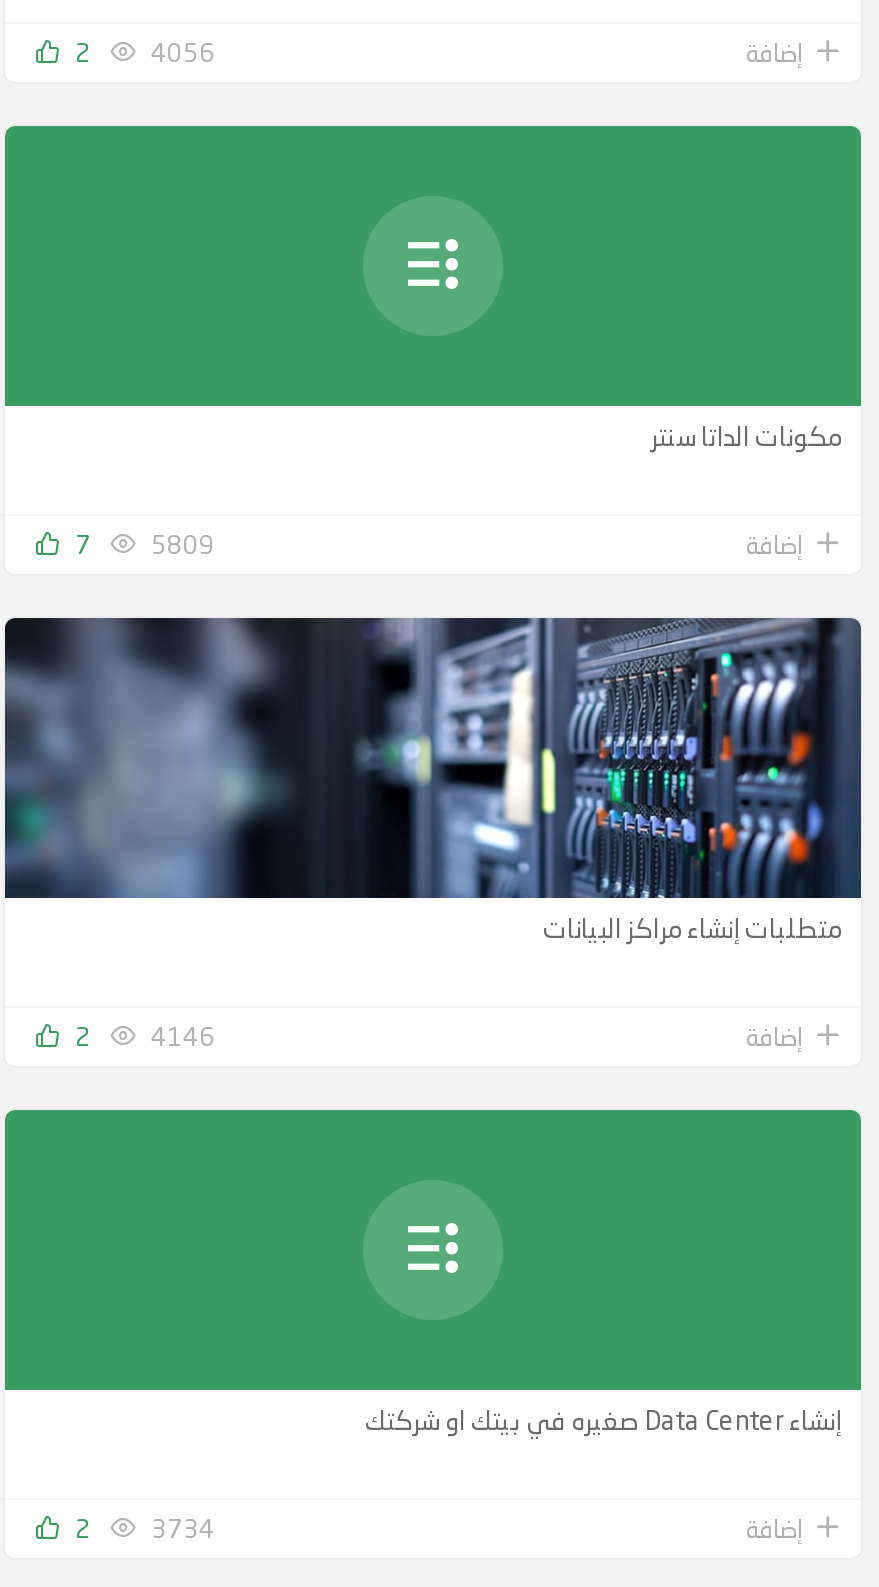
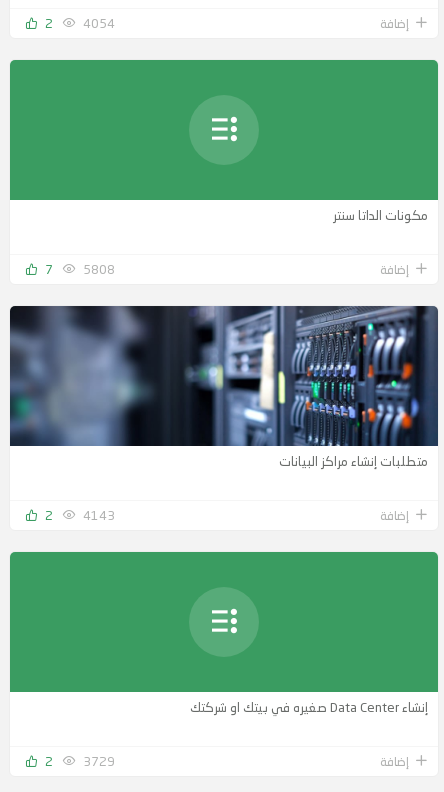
- 4056
+ 4054

- 5809
+ 5808

- 4146
+ 4143

- 3734
+ 3729
